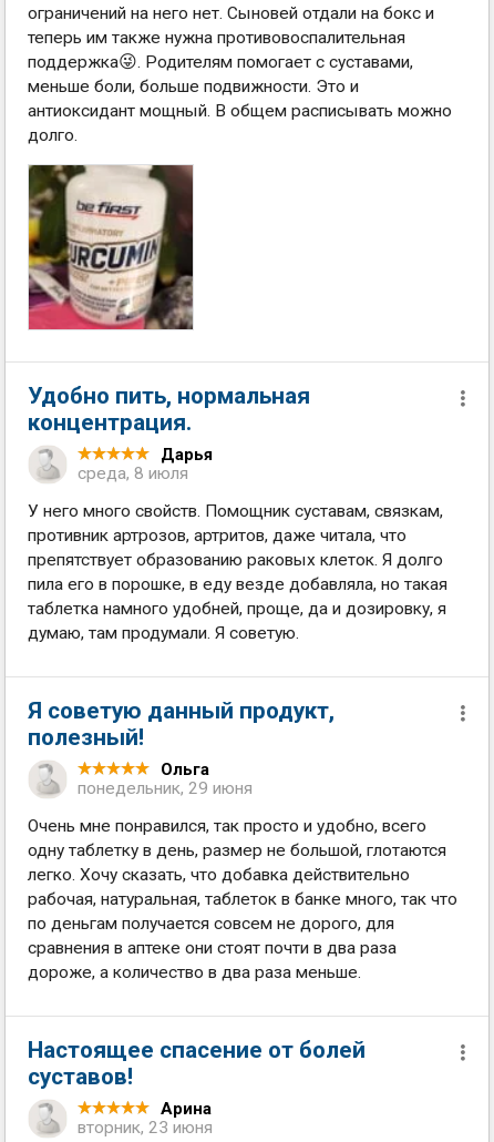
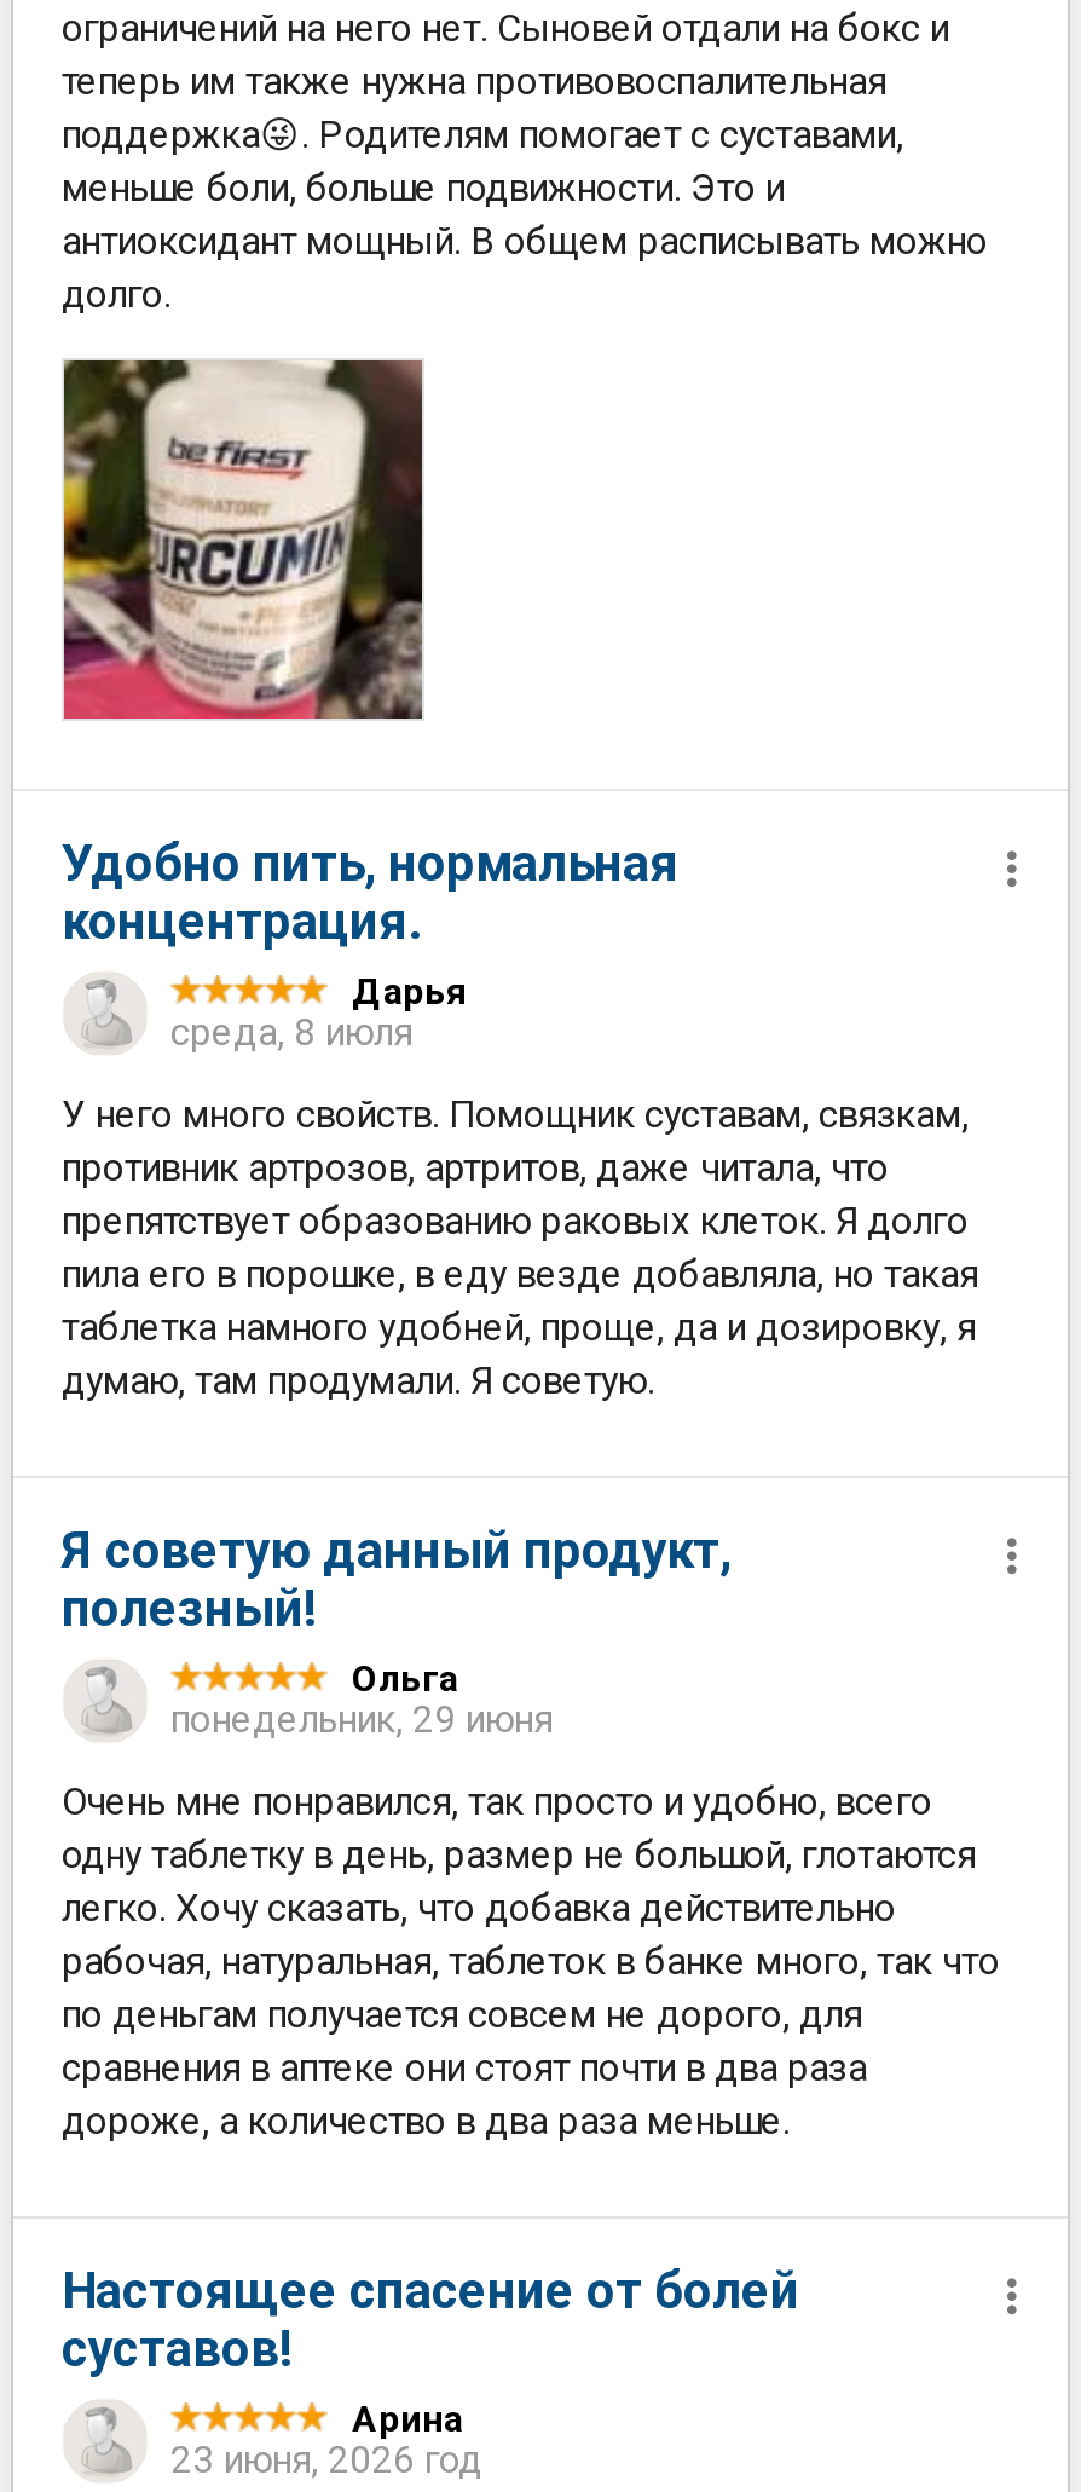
- вторник, 23 июня
+ 23 июня, 2026 год
